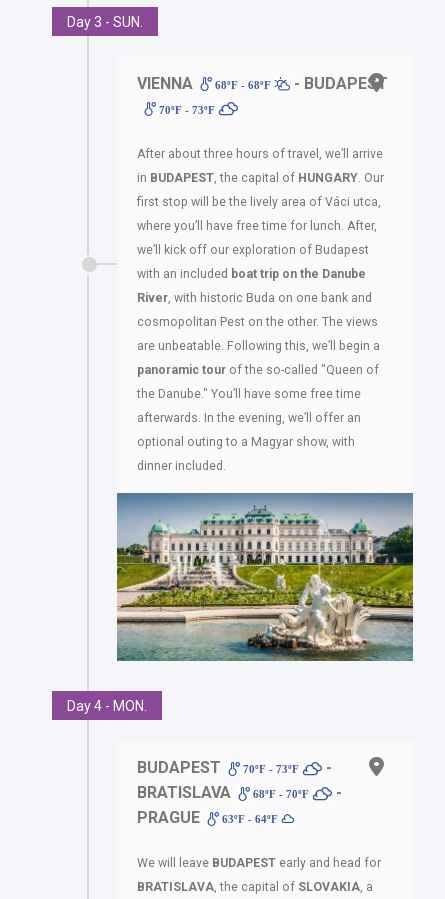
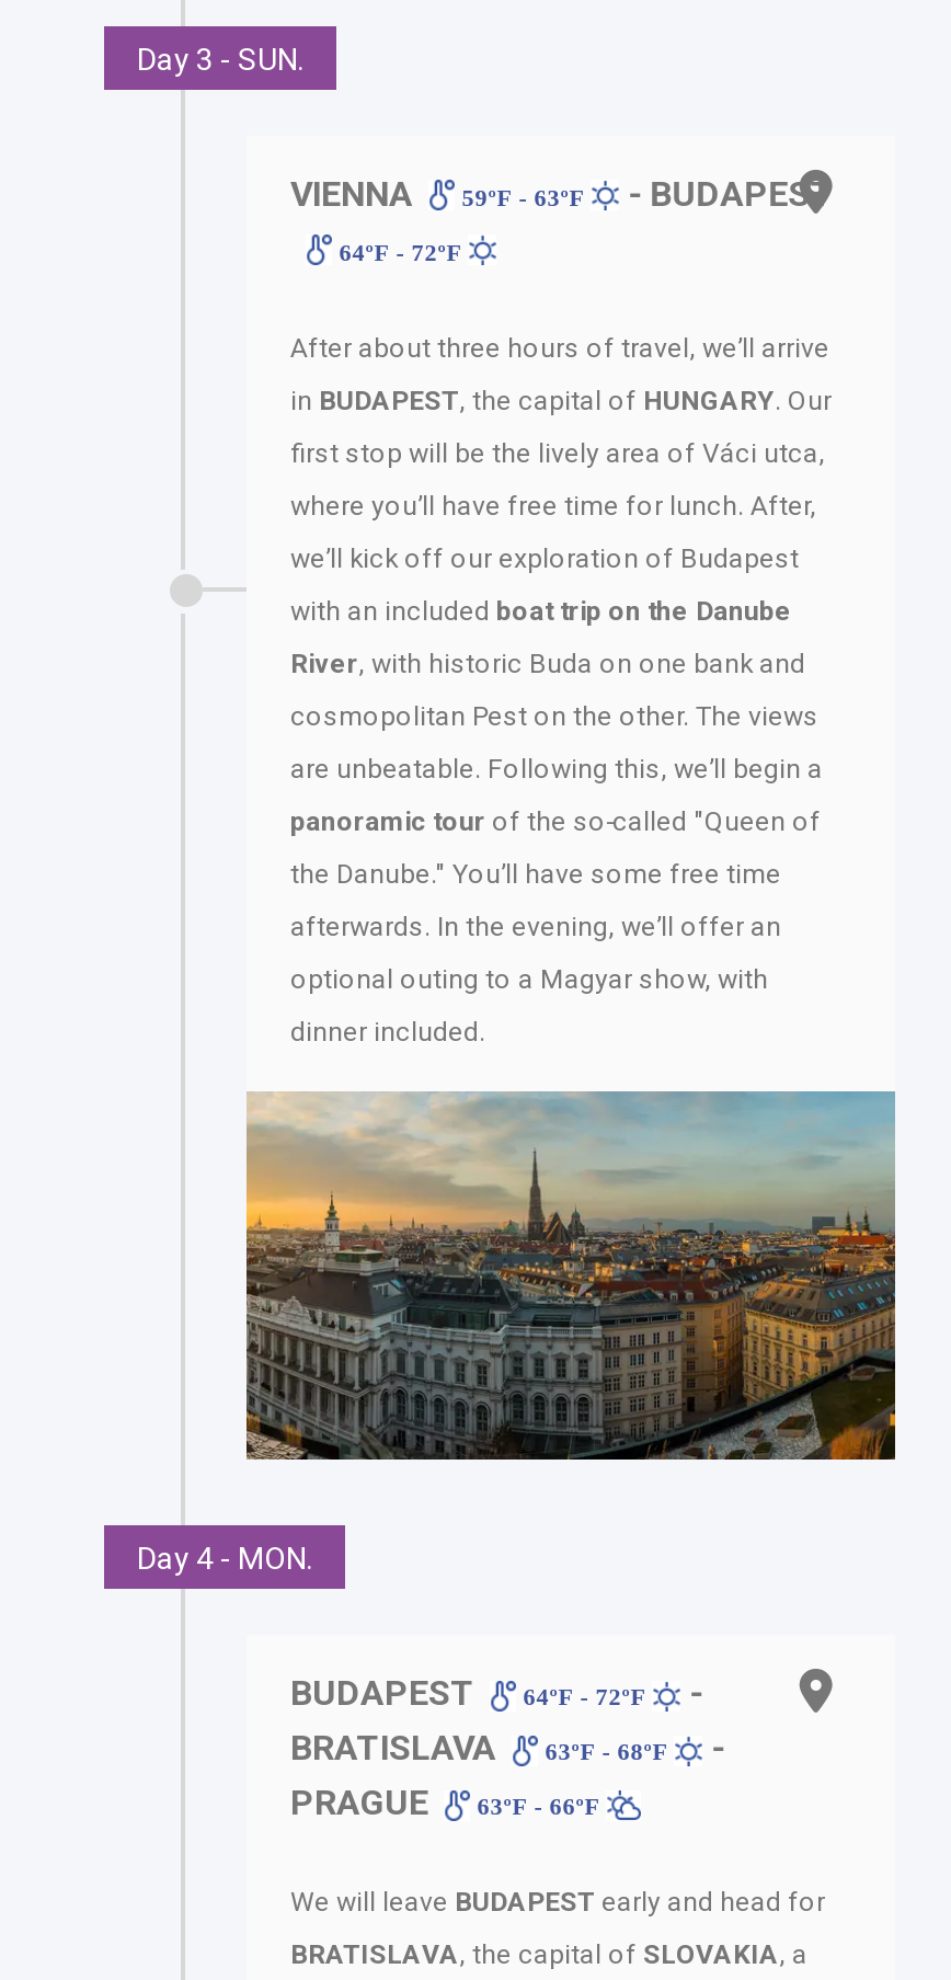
- VIENNA 68ºF - 68ºF - BUDAPEST
+ VIENNA 59ºF - 63ºF - BUDAPEST

- 70ºF - 73ºF
+ 64ºF - 72ºF

- [image]
+ [image]

- 70ºF - 73ºF
+ 64ºF - 72ºF

- 68ºF - 70ºF
+ 63ºF - 68ºF

- PRAGUE 63ºF - 64ºF
+ PRAGUE 63ºF - 66ºF
